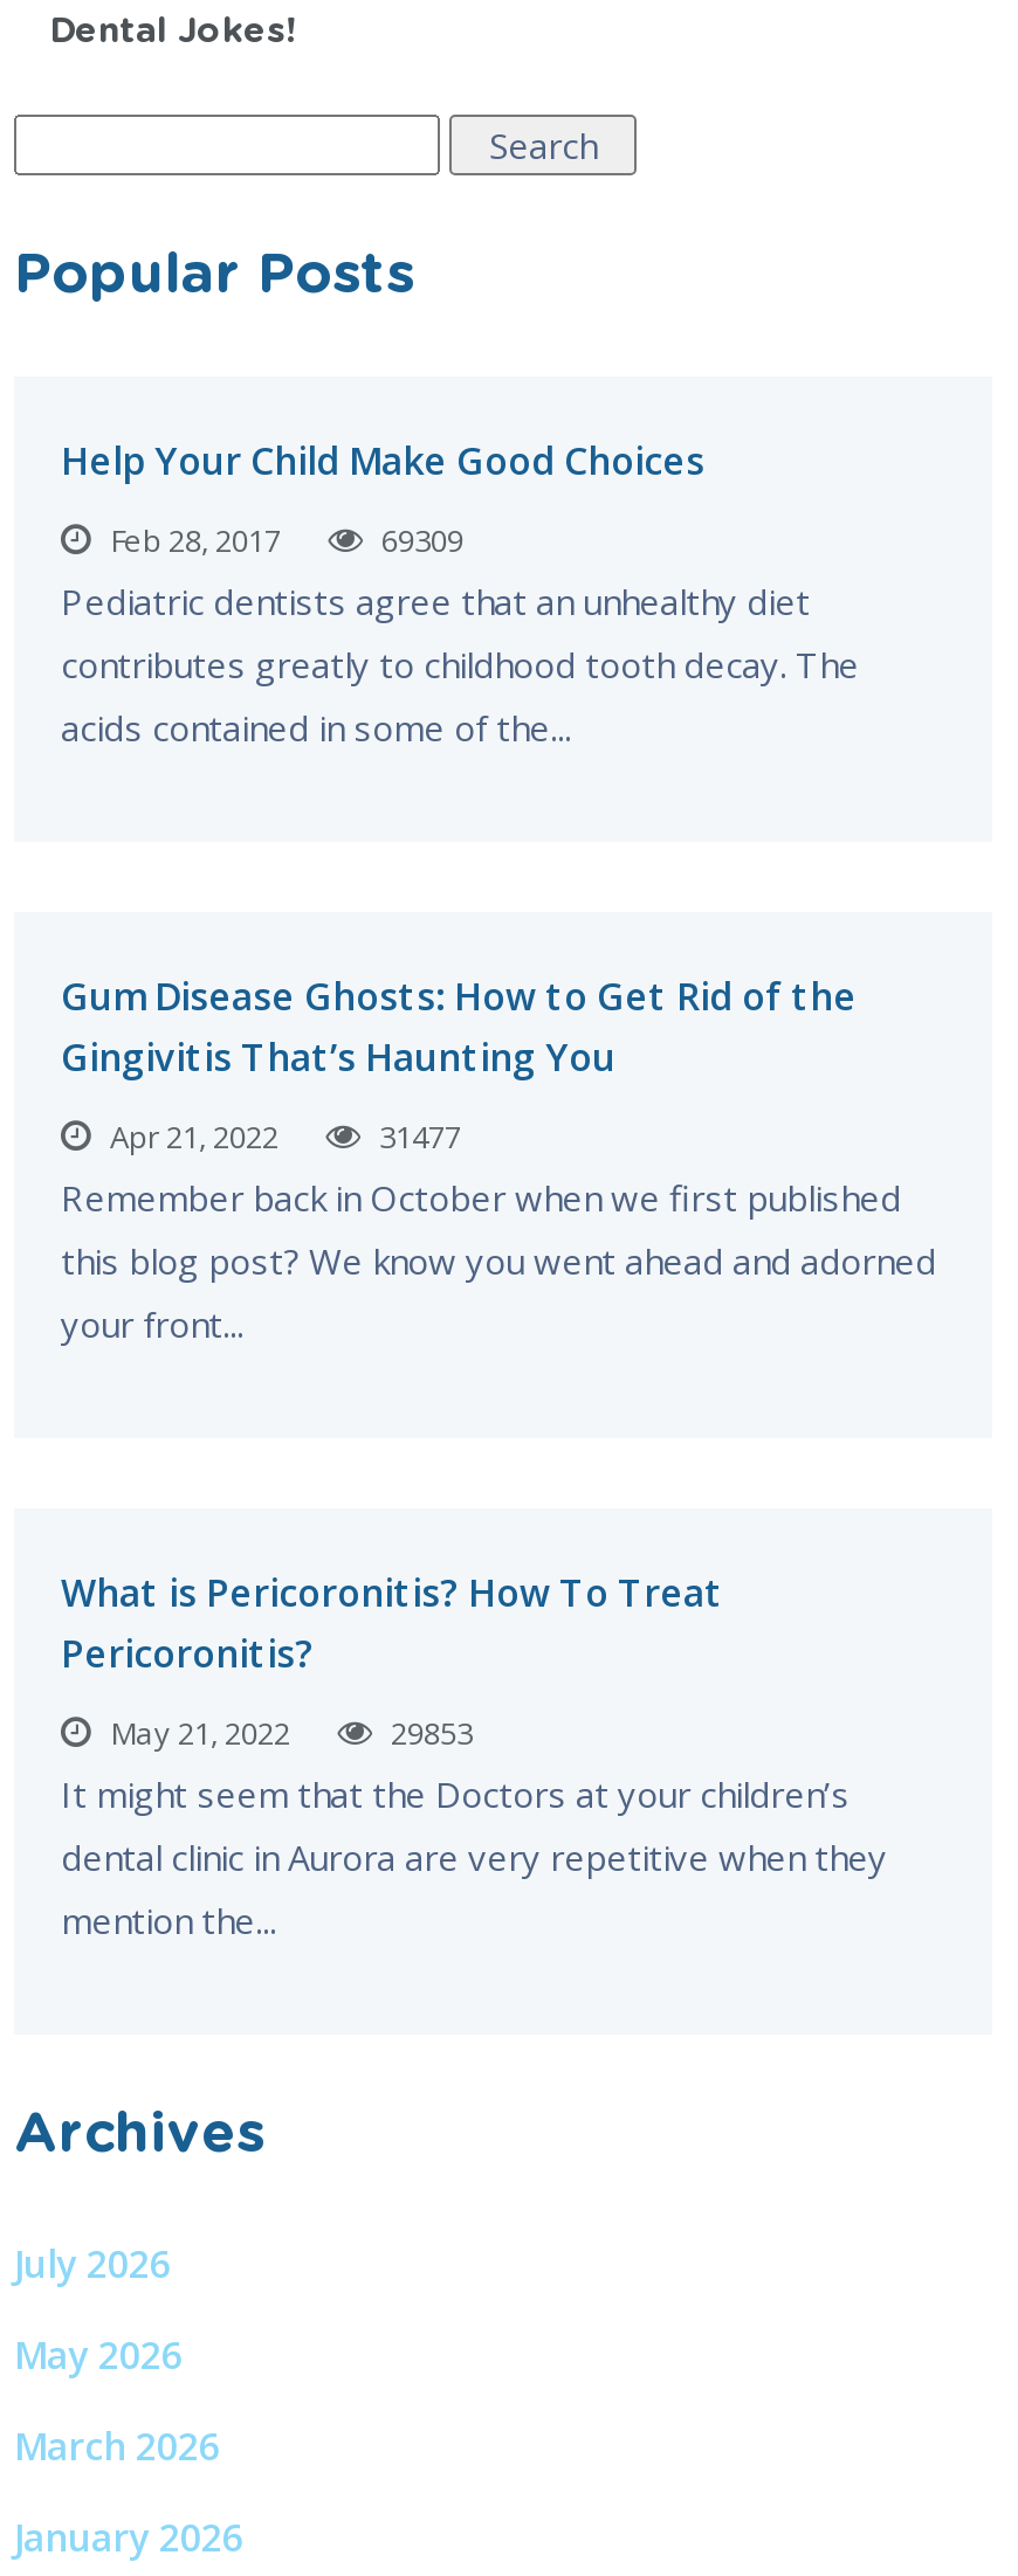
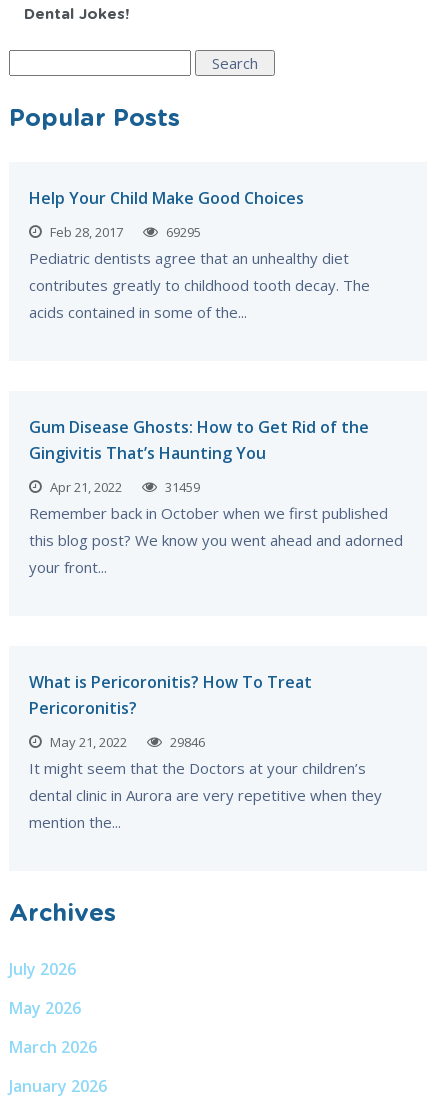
- 69309
+ 69295

- 31477
+ 31459

- 29853
+ 29846
